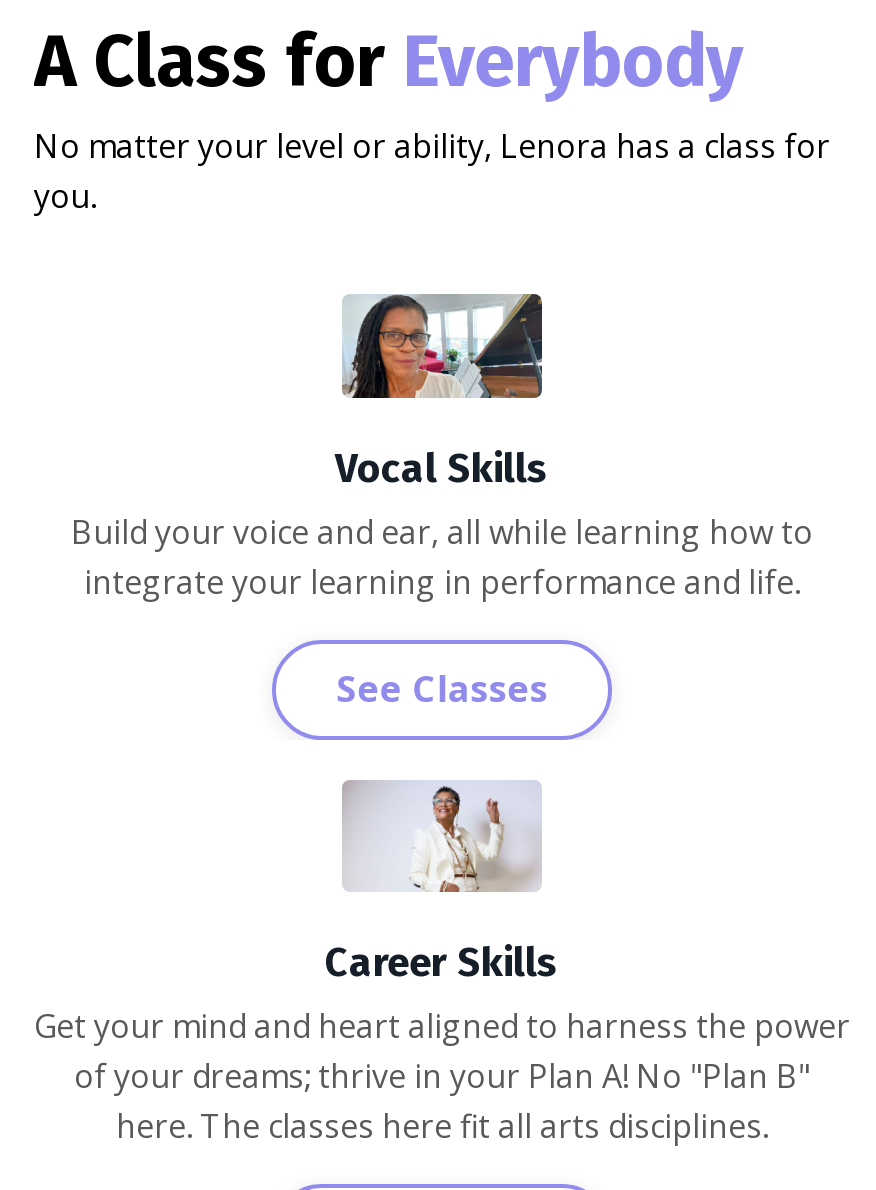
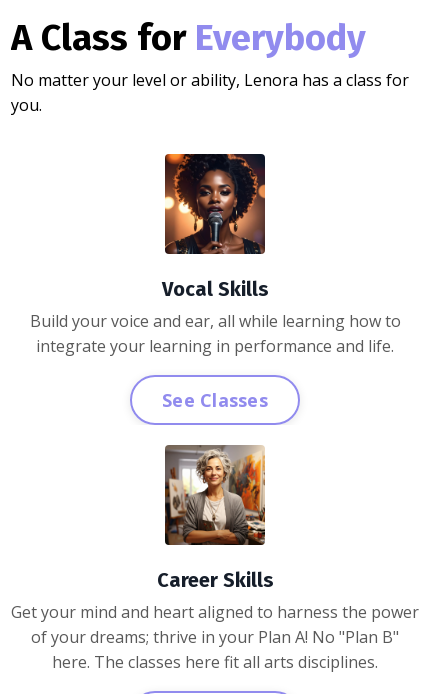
- [image]
+ [image]

- [image]
+ [image]
